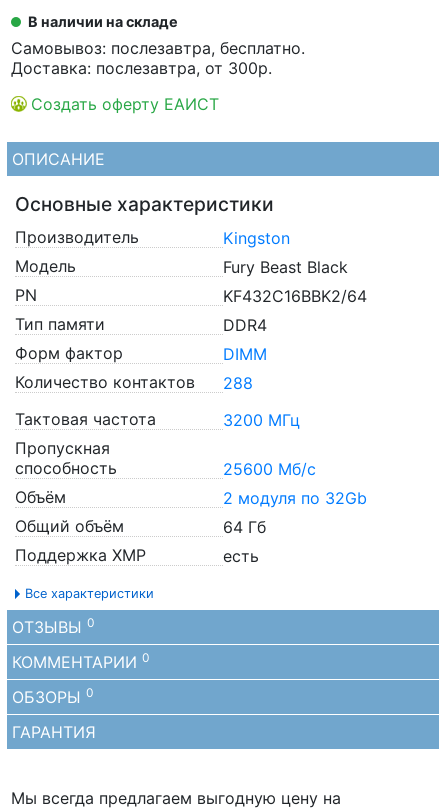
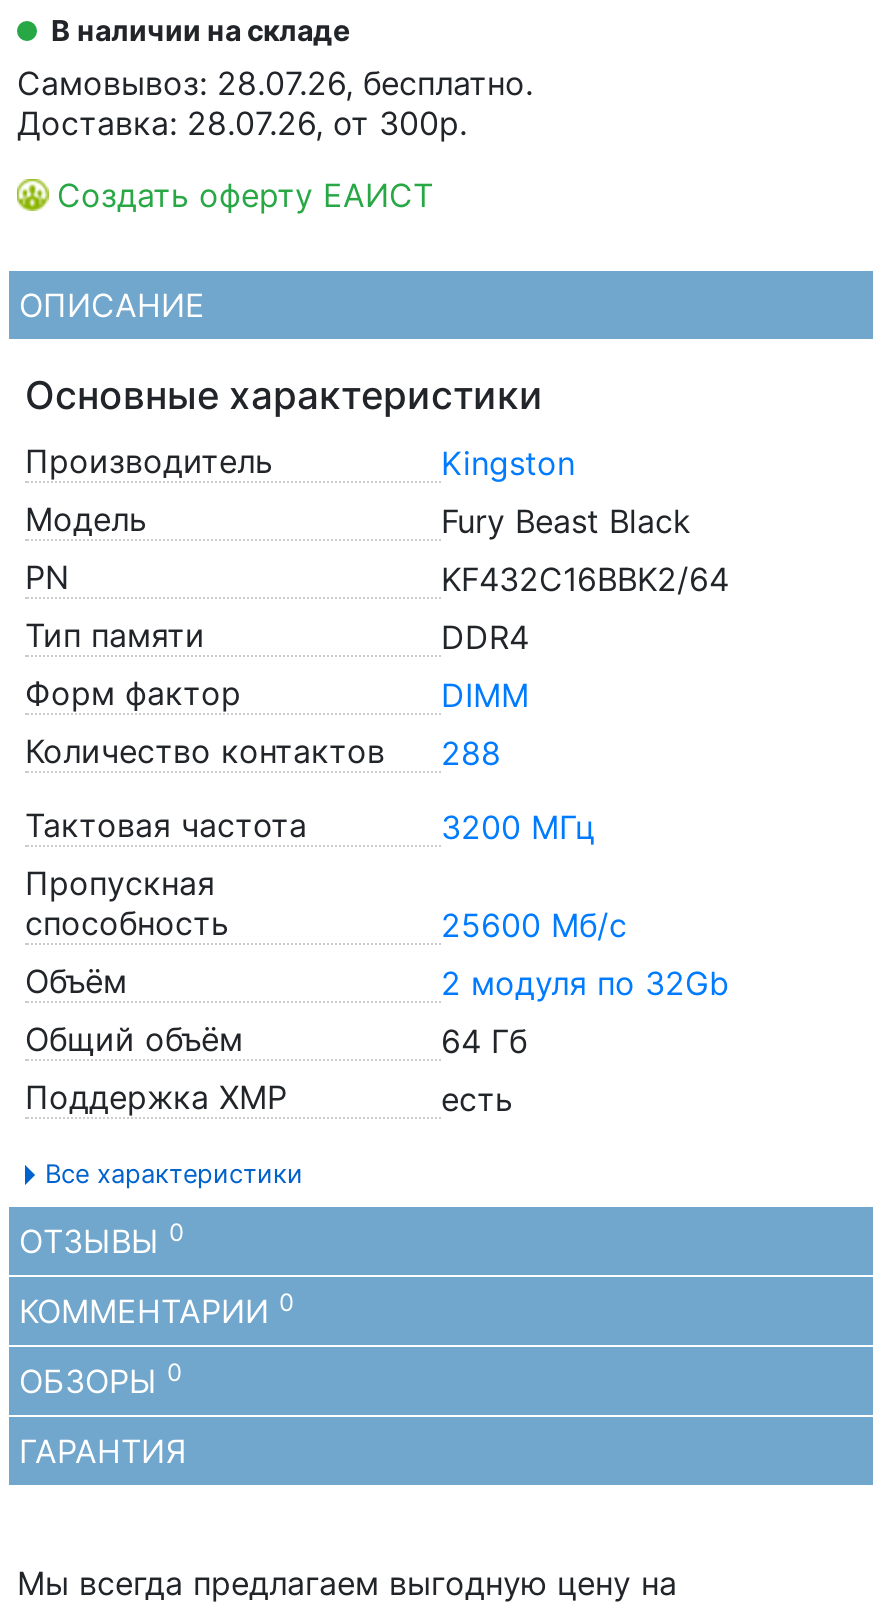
- Самовывоз: послезавтра, бесплатно.
+ Самовывоз: 28.07.26, бесплатно.

- Доставка: послезавтра, от 300р.
+ Доставка: 28.07.26, от 300р.
